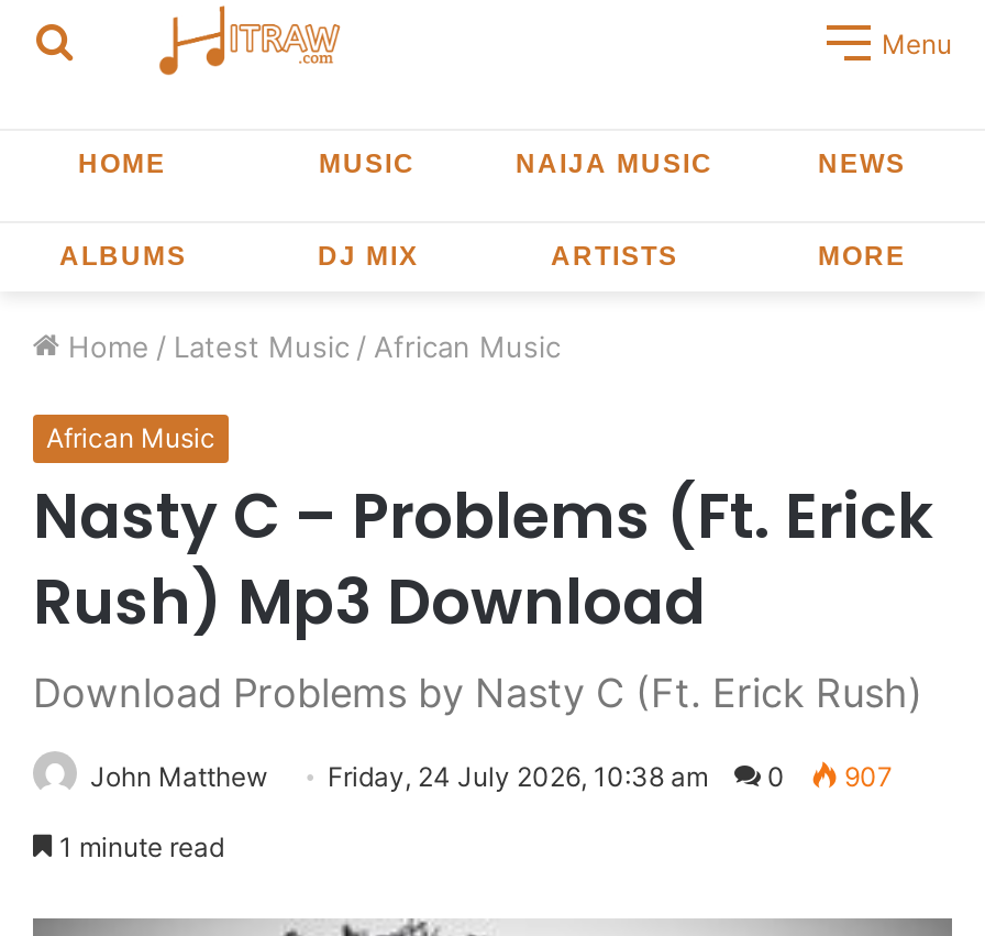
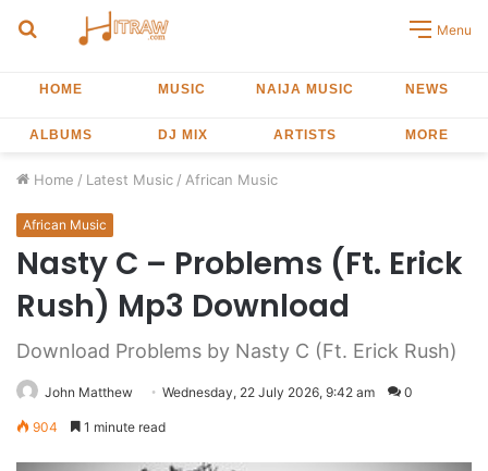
- Friday, 24 July 2026, 10:38 am
+ Wednesday, 22 July 2026, 9:42 am

- 907
+ 904
